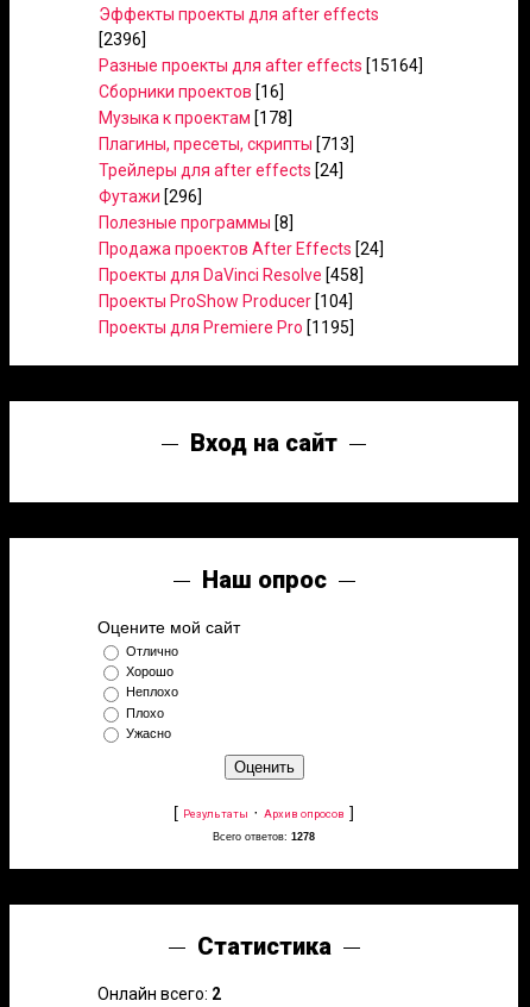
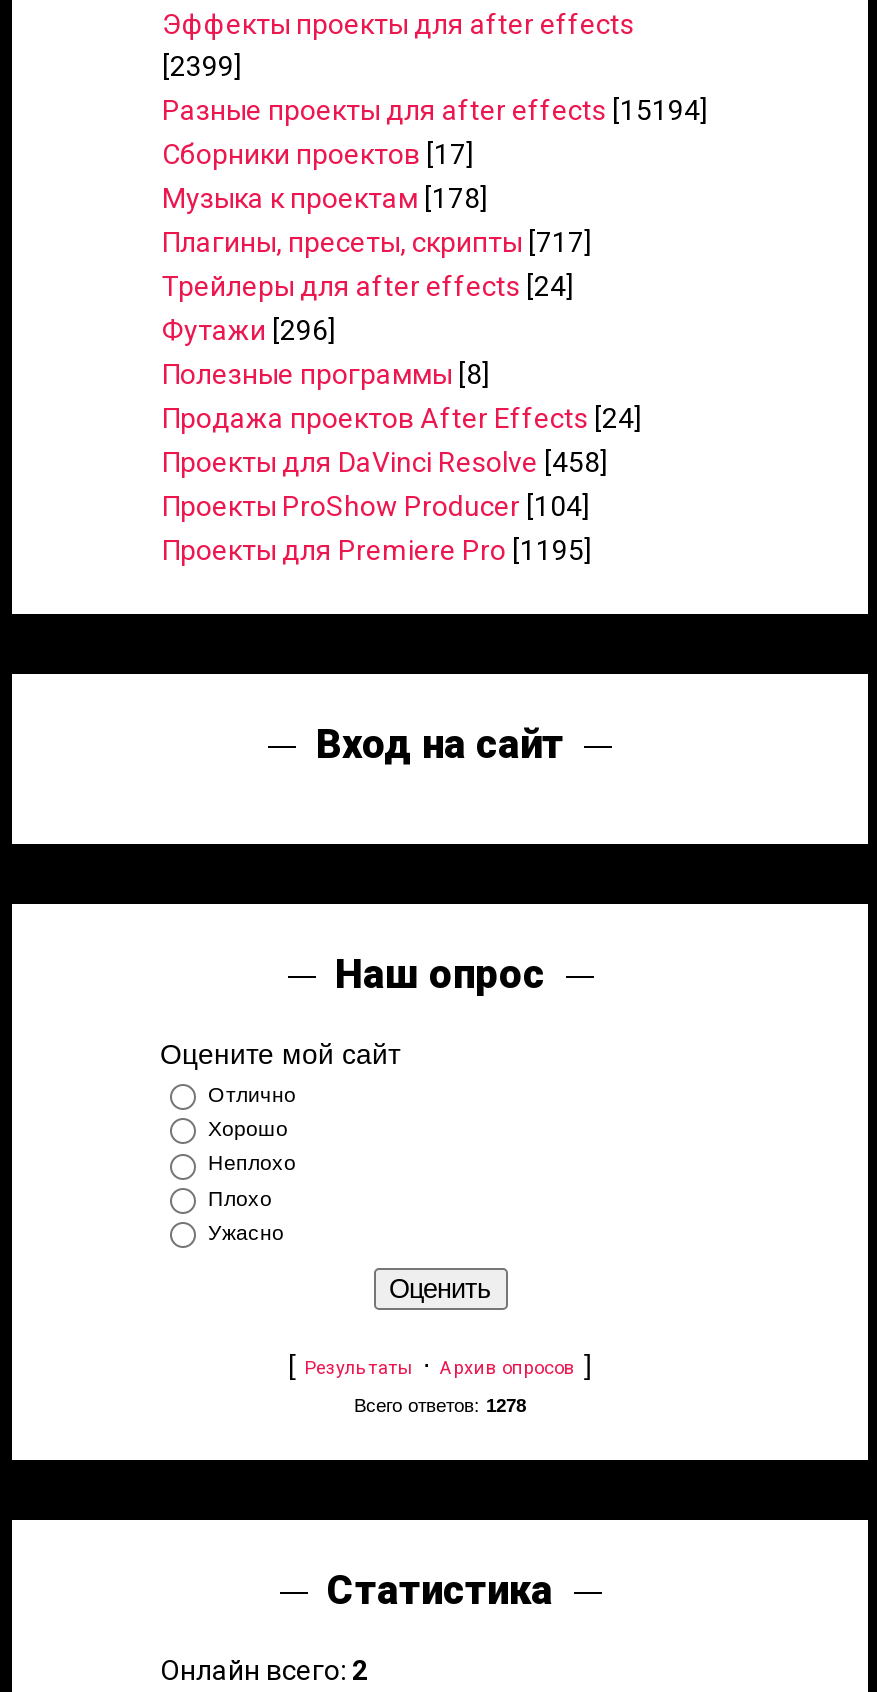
- [2396]
+ [2399]

- Разные проекты для after effects [15164]
+ Разные проекты для after effects [15194]

- Сборники проектов [16]
+ Сборники проектов [17]

- Плагины, пресеты, скрипты [713]
+ Плагины, пресеты, скрипты [717]
